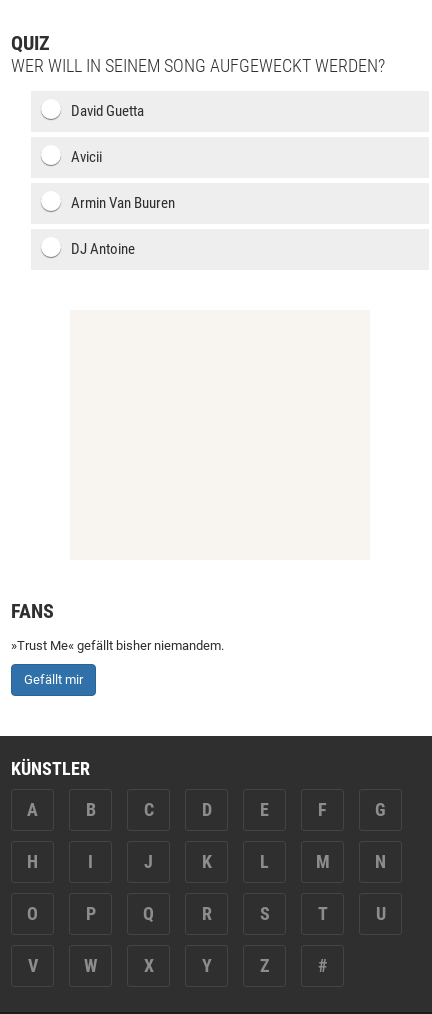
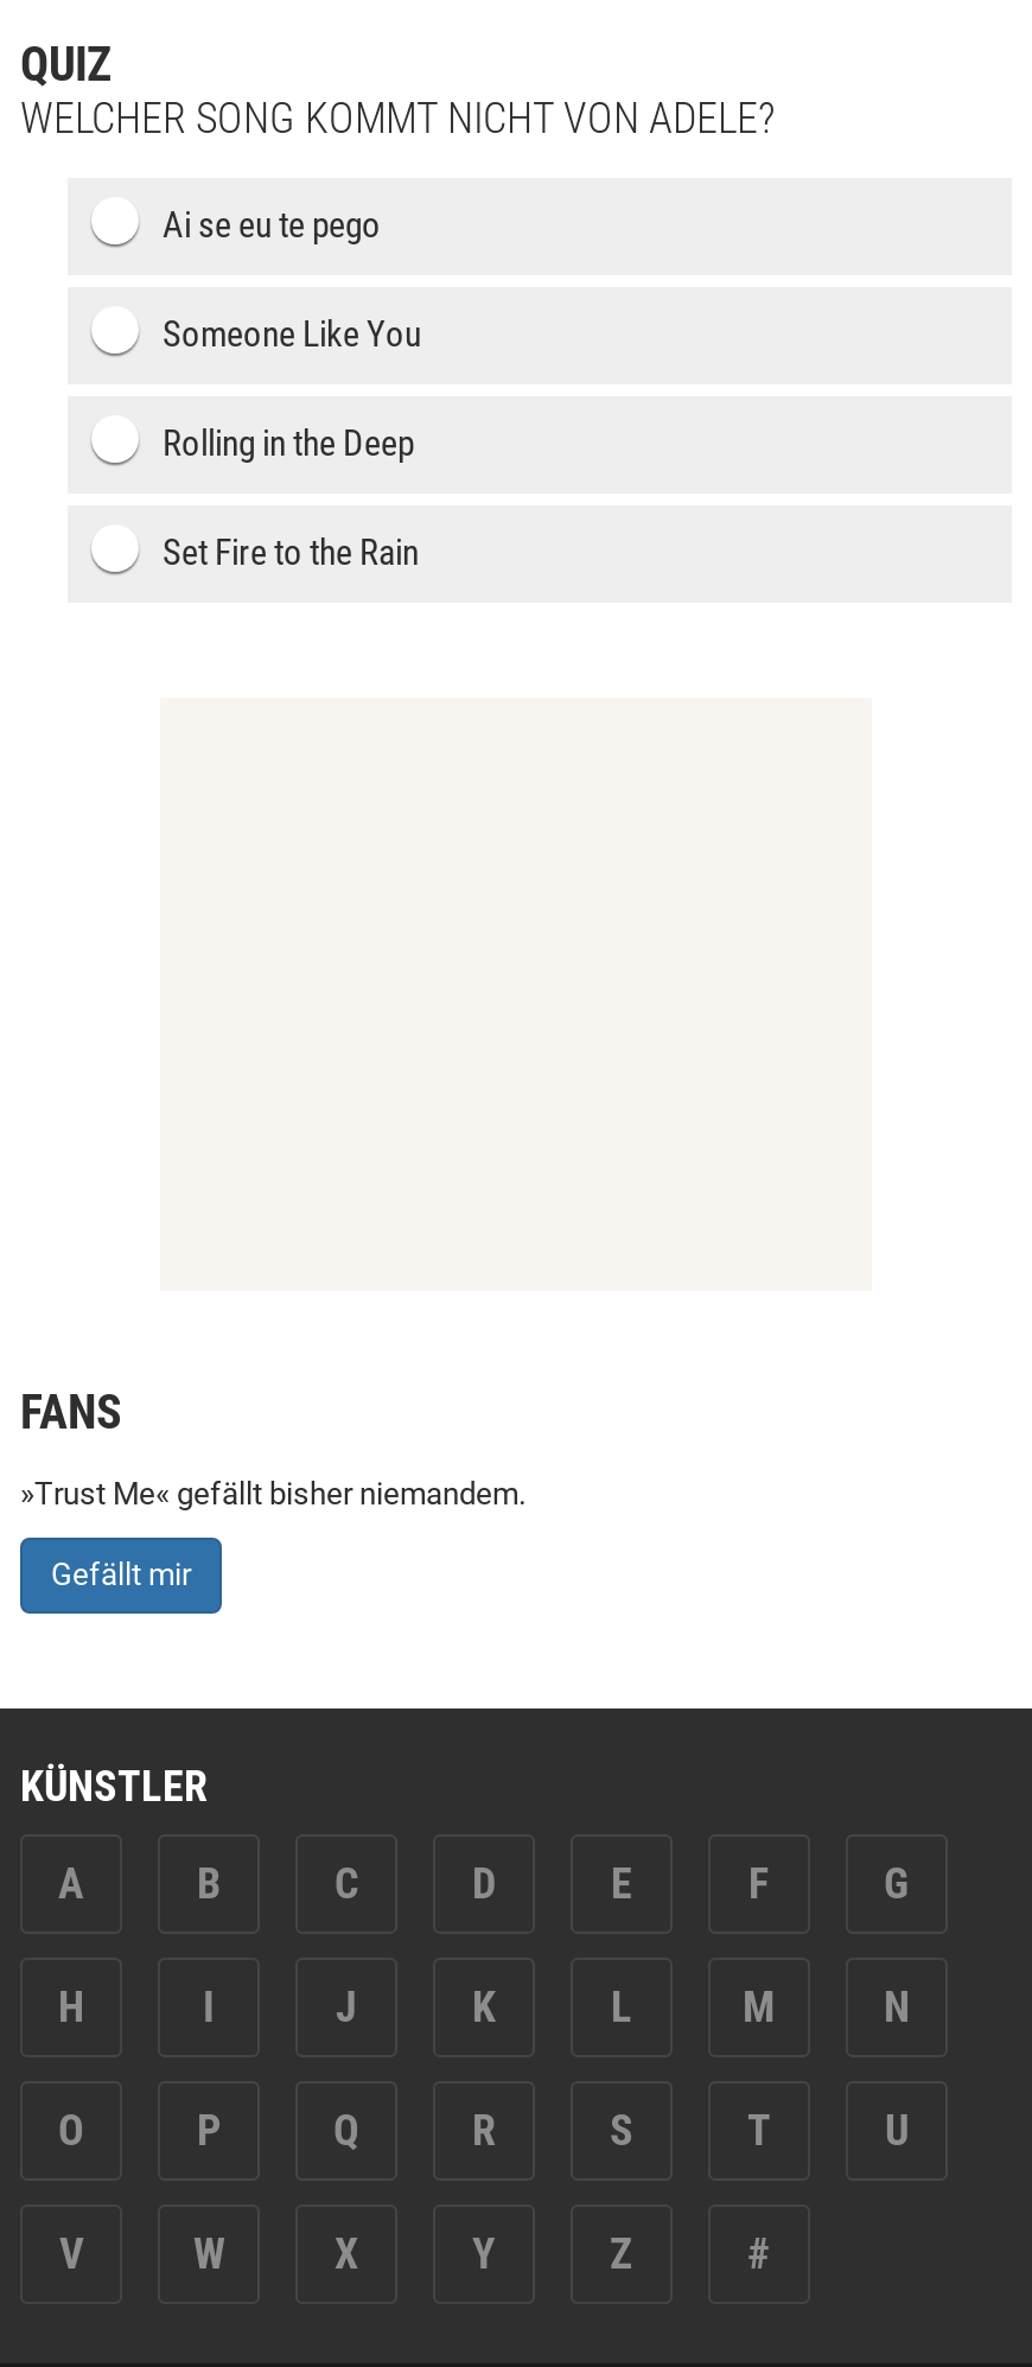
- WER WILL IN SEINEM SONG AUFGEWECKT WERDEN?
+ WELCHER SONG KOMMT NICHT VON ADELE?

- David Guetta
+ Ai se eu te pego

- Avicii
+ Someone Like You

- Armin Van Buuren
+ Rolling in the Deep

- DJ Antoine
+ Set Fire to the Rain
